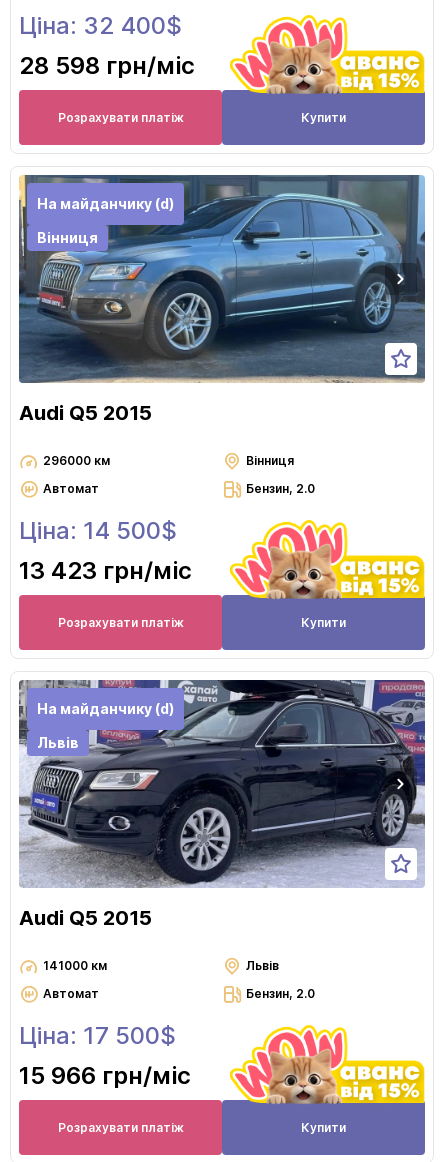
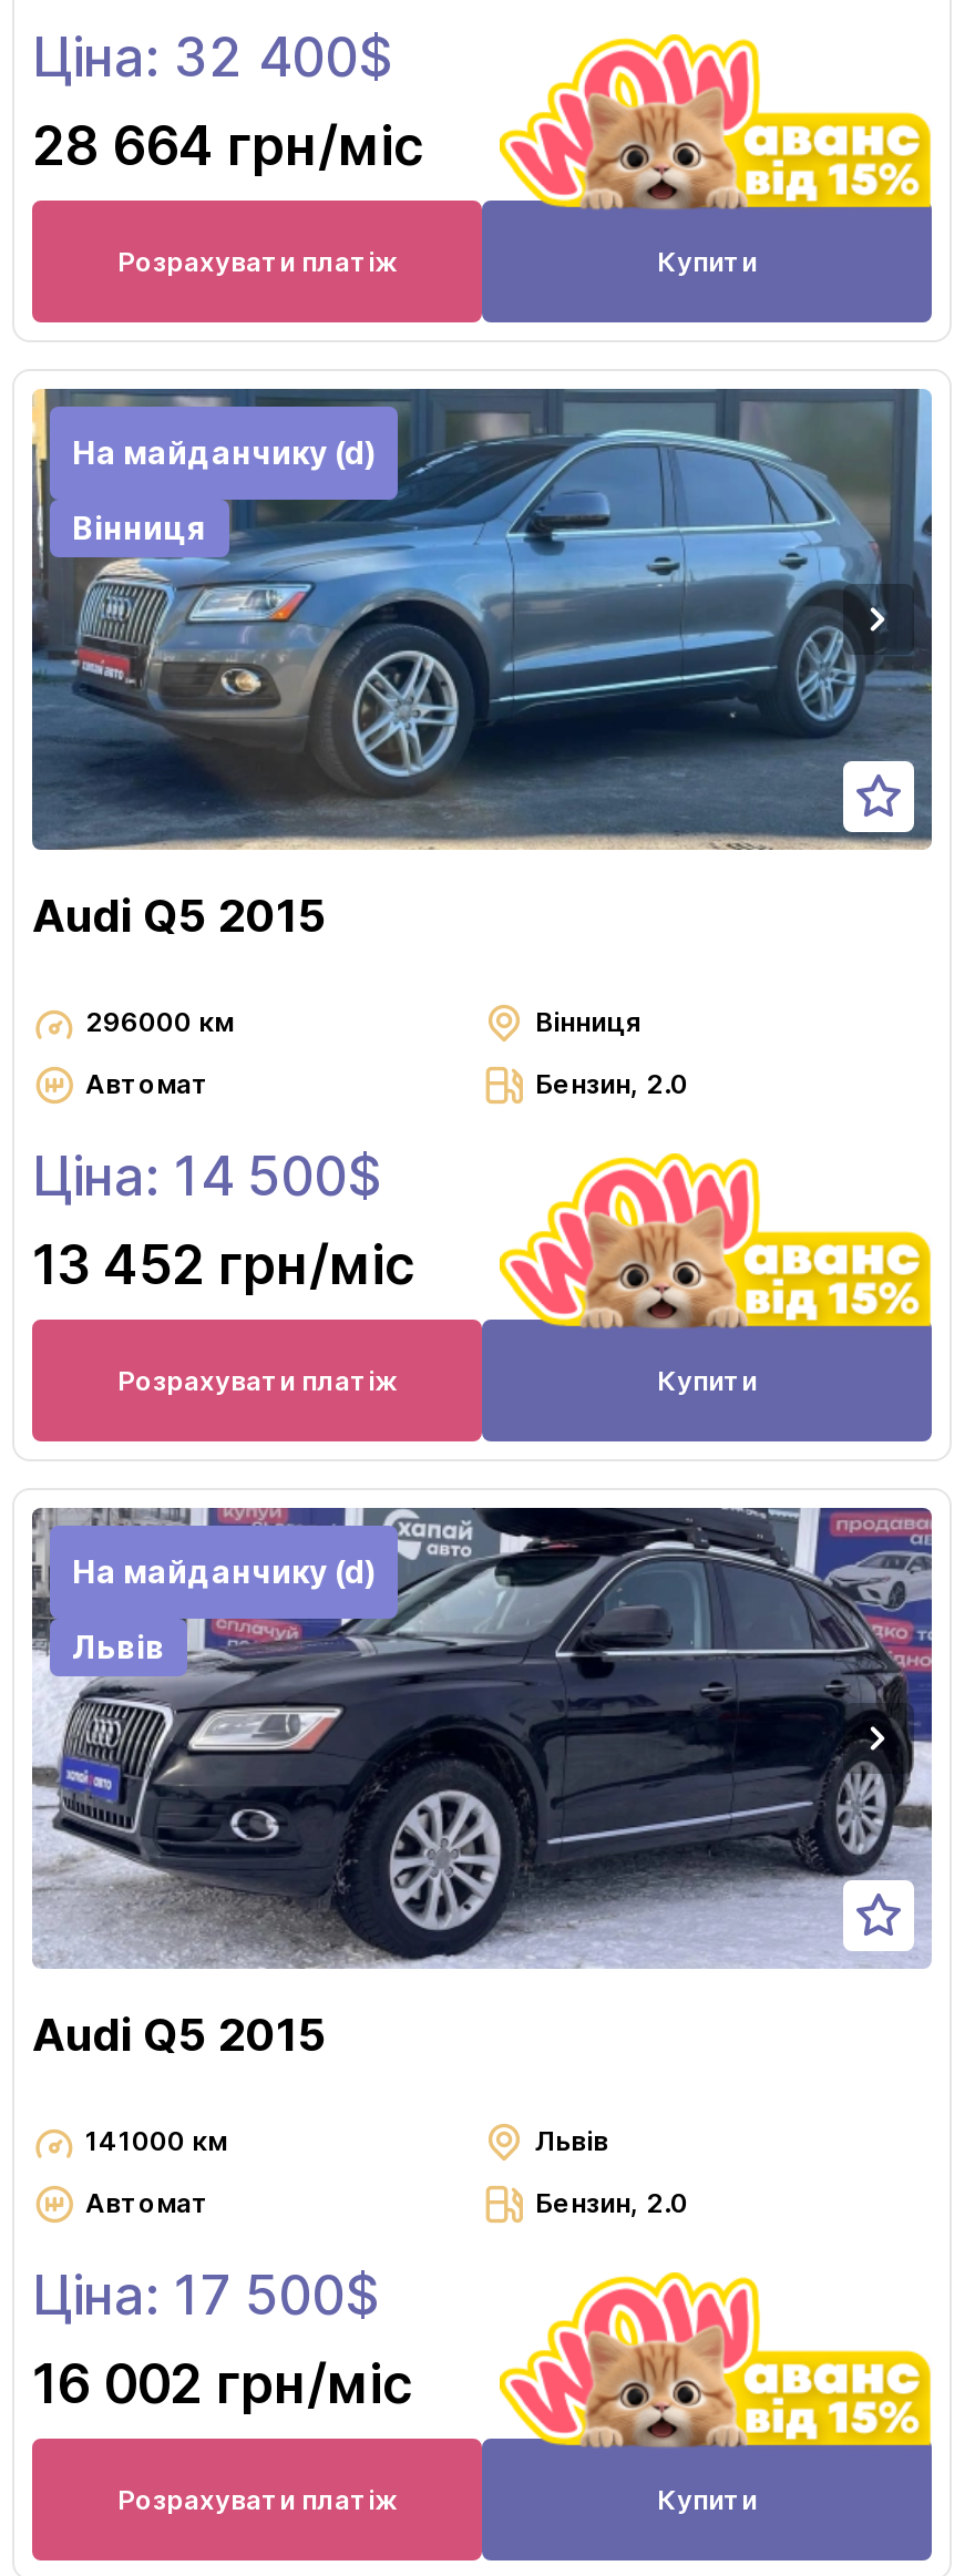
- 28 598 грн/міс
+ 28 664 грн/міс

- 13 423 грн/міс
+ 13 452 грн/міс

- 15 966 грн/міс
+ 16 002 грн/міс
